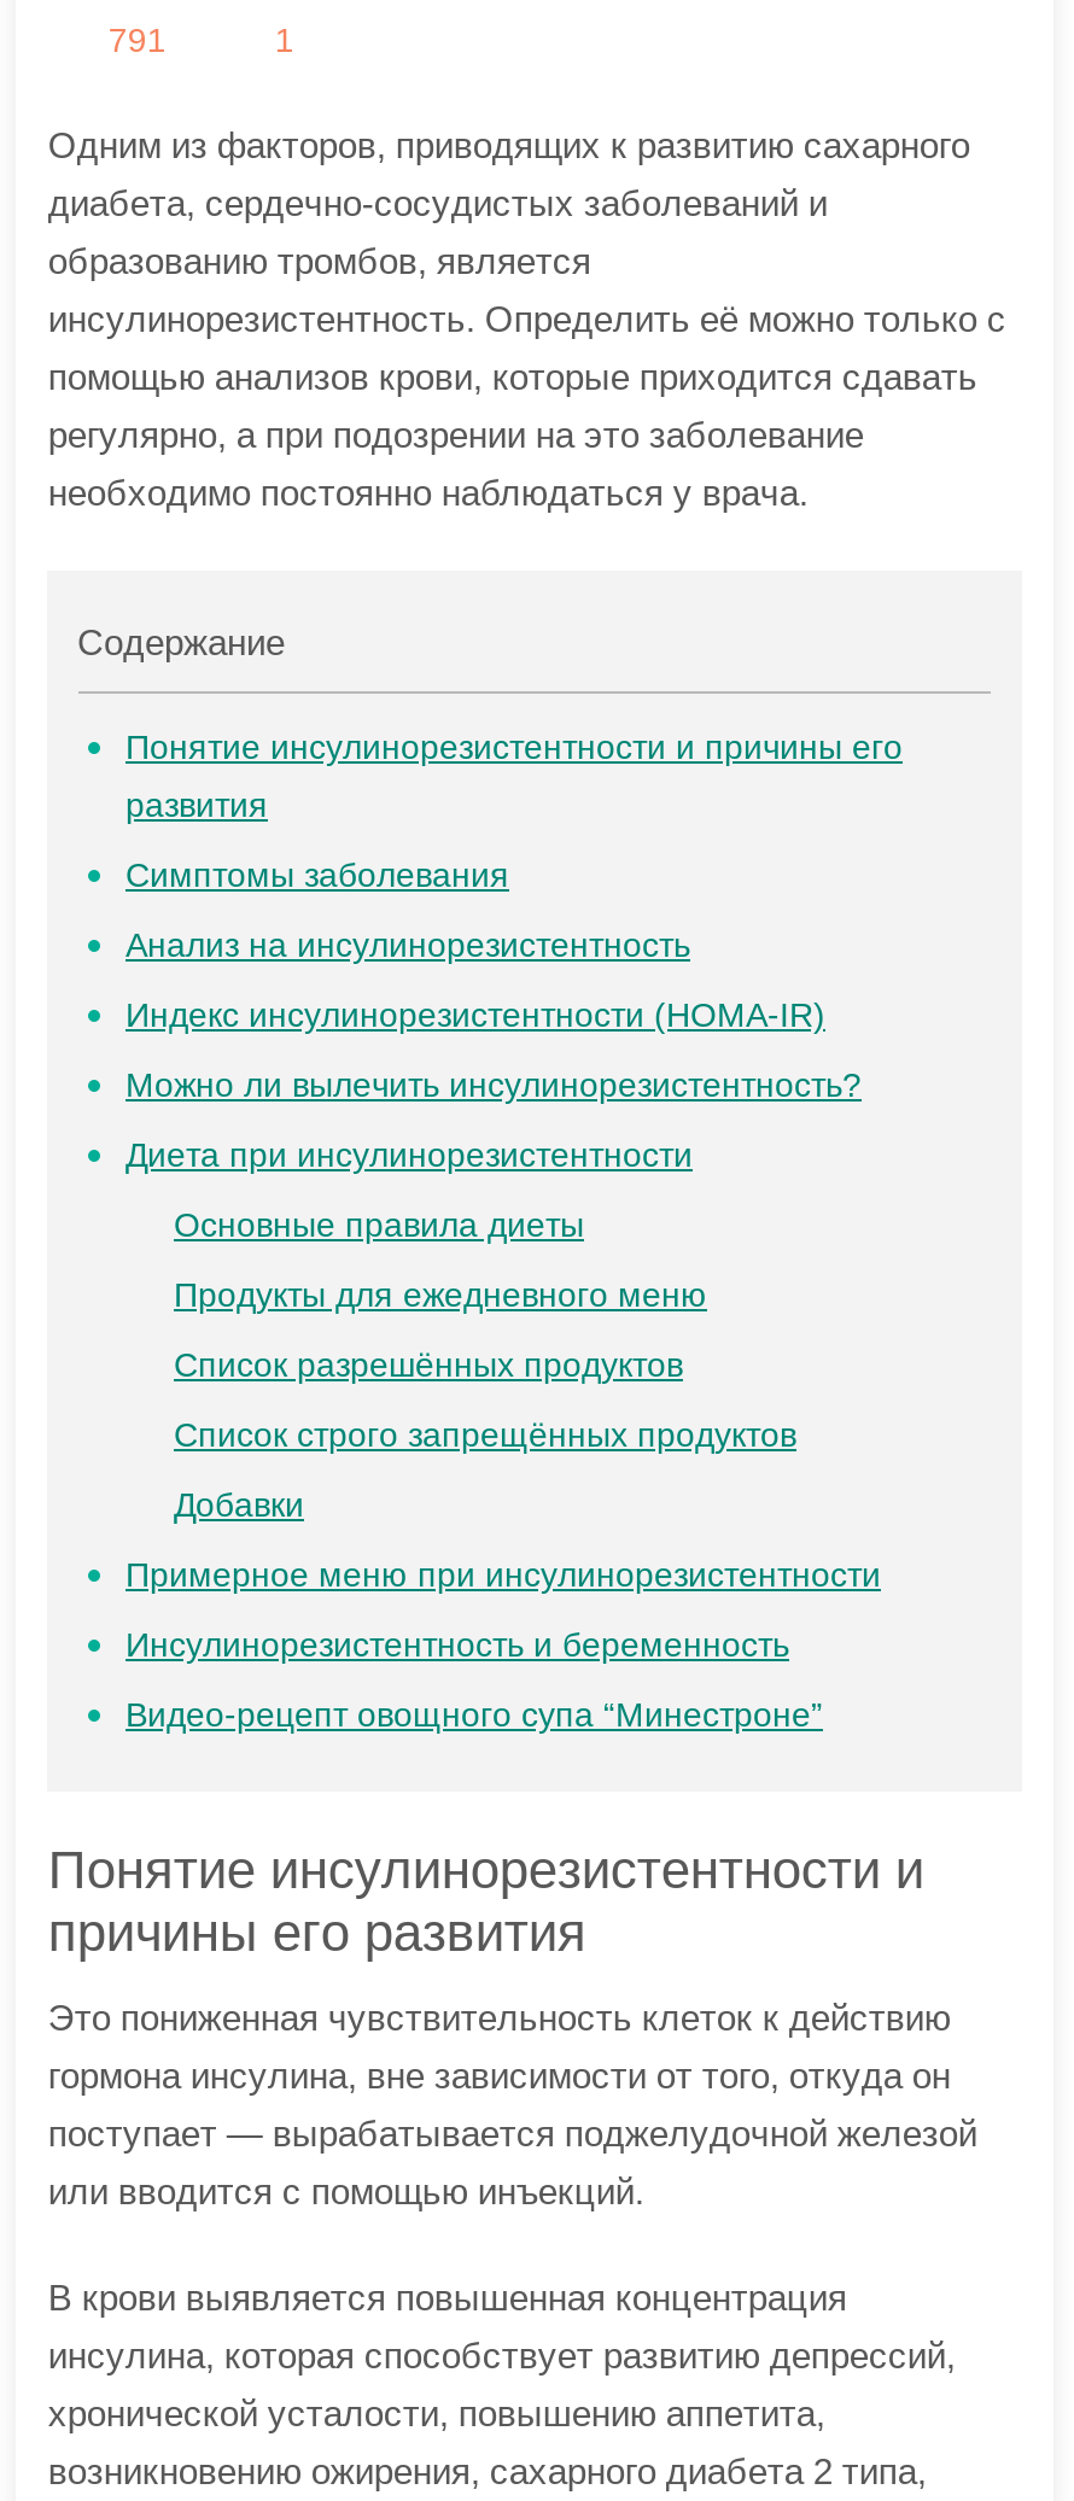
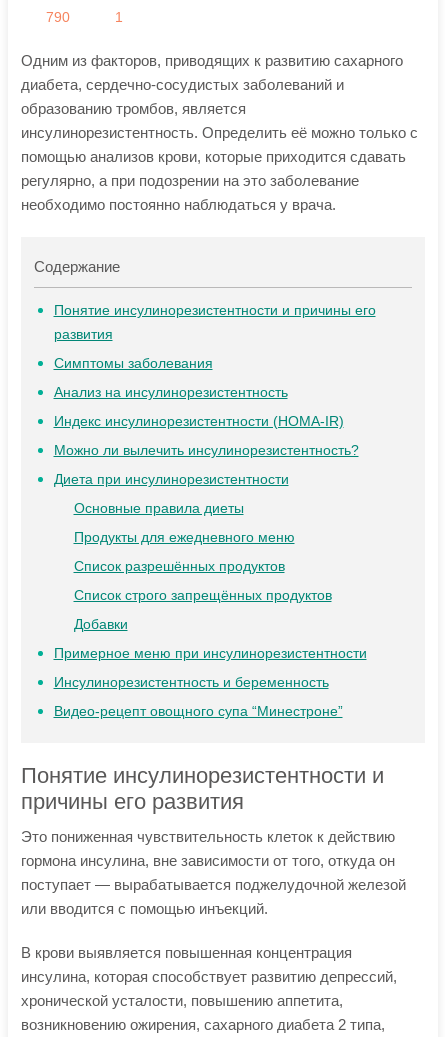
- 791
+ 790
